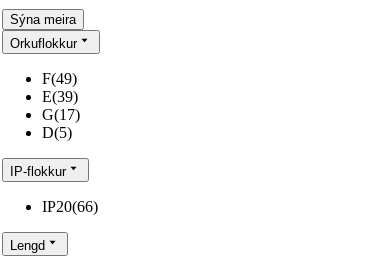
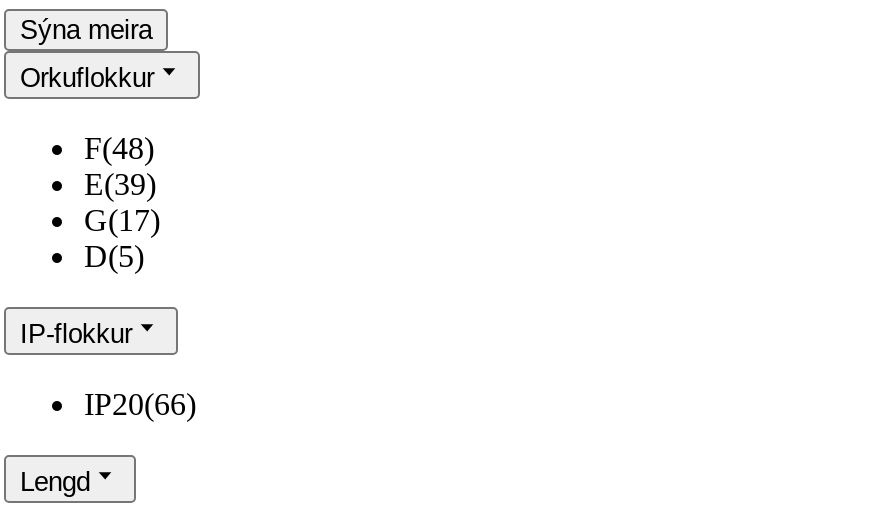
- F(49)
+ F(48)
